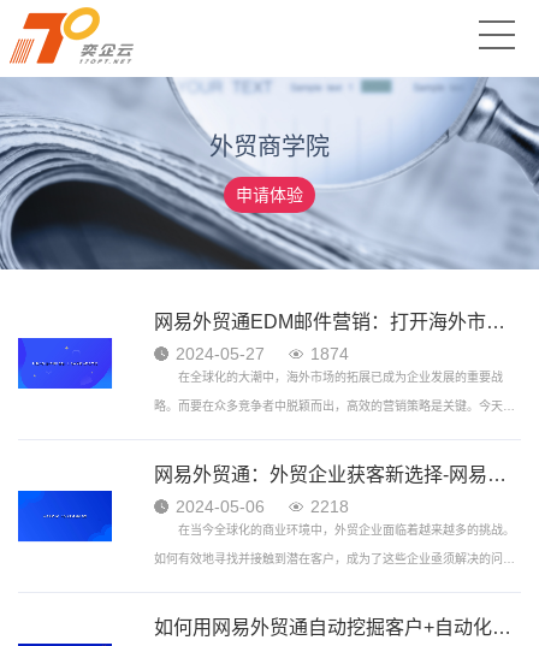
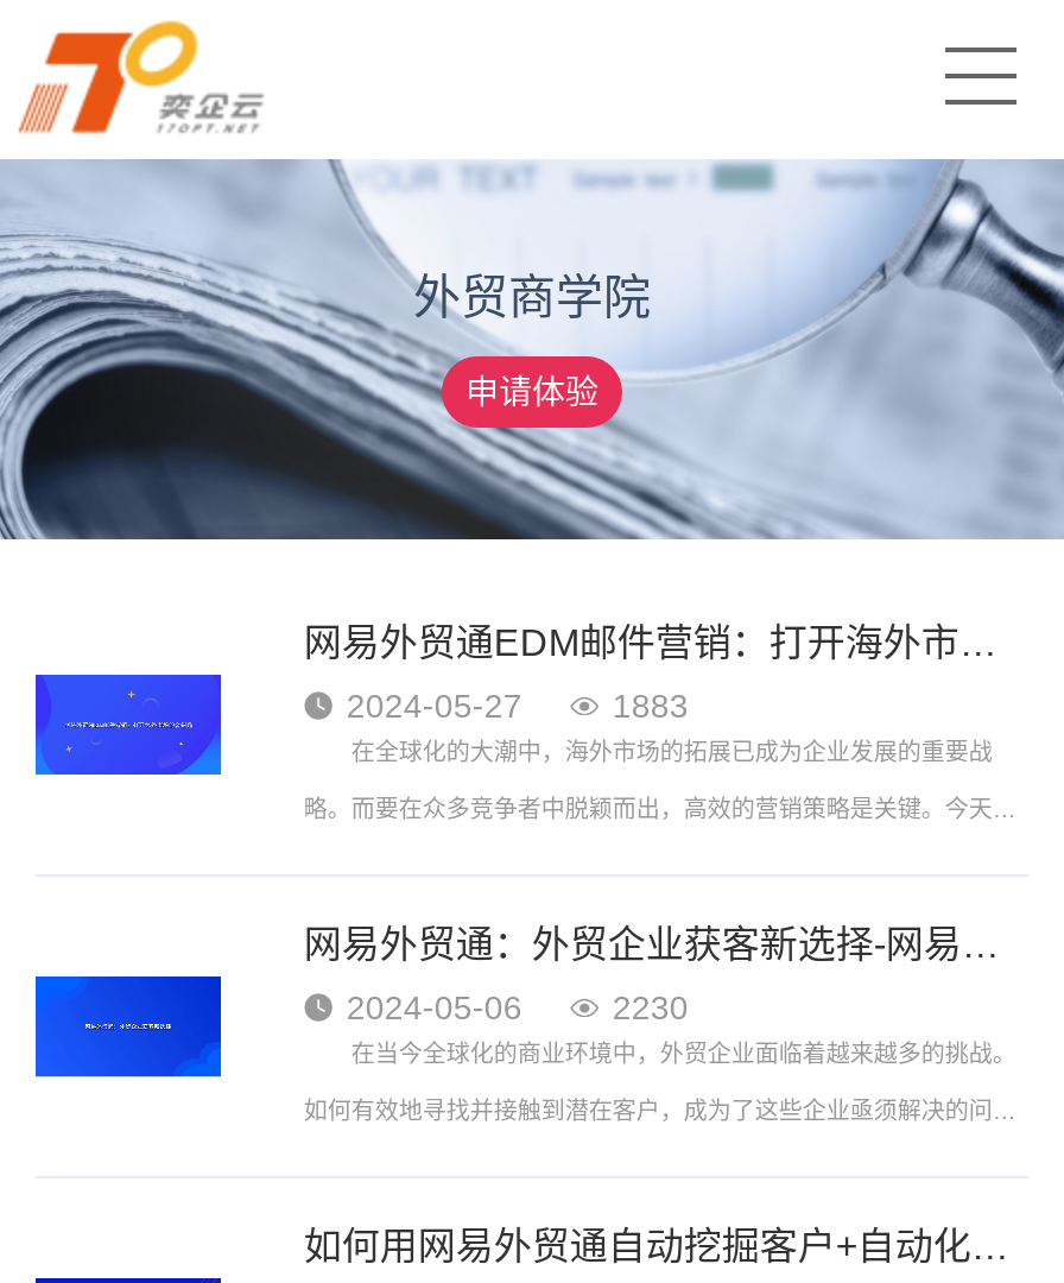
- 1874
+ 1883

- 2218
+ 2230
